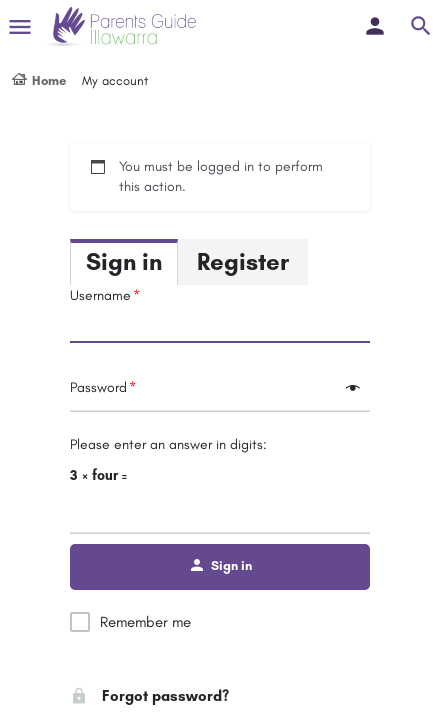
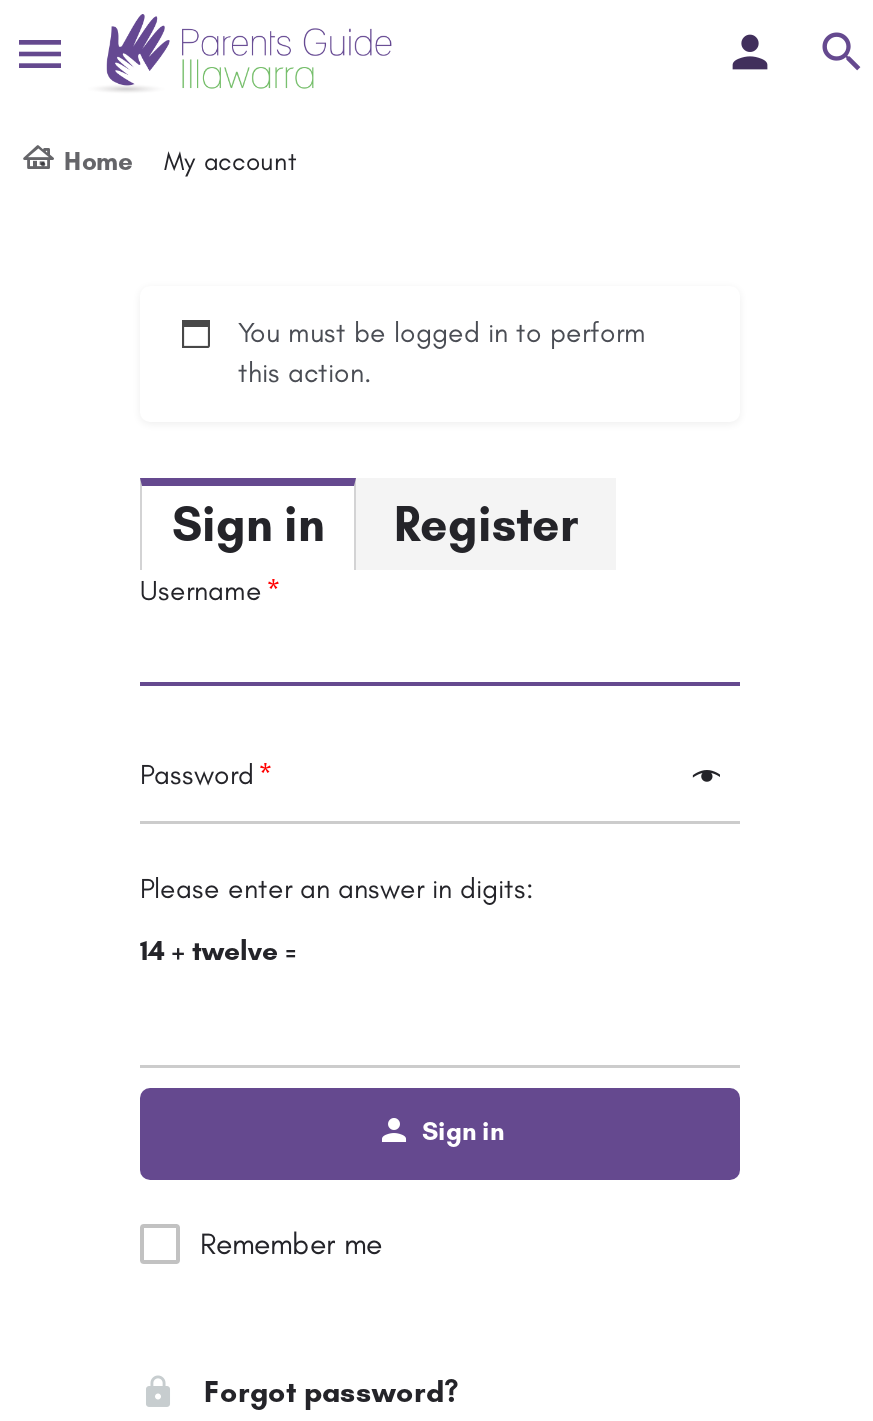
- 3 × four =
+ 14 + twelve =
